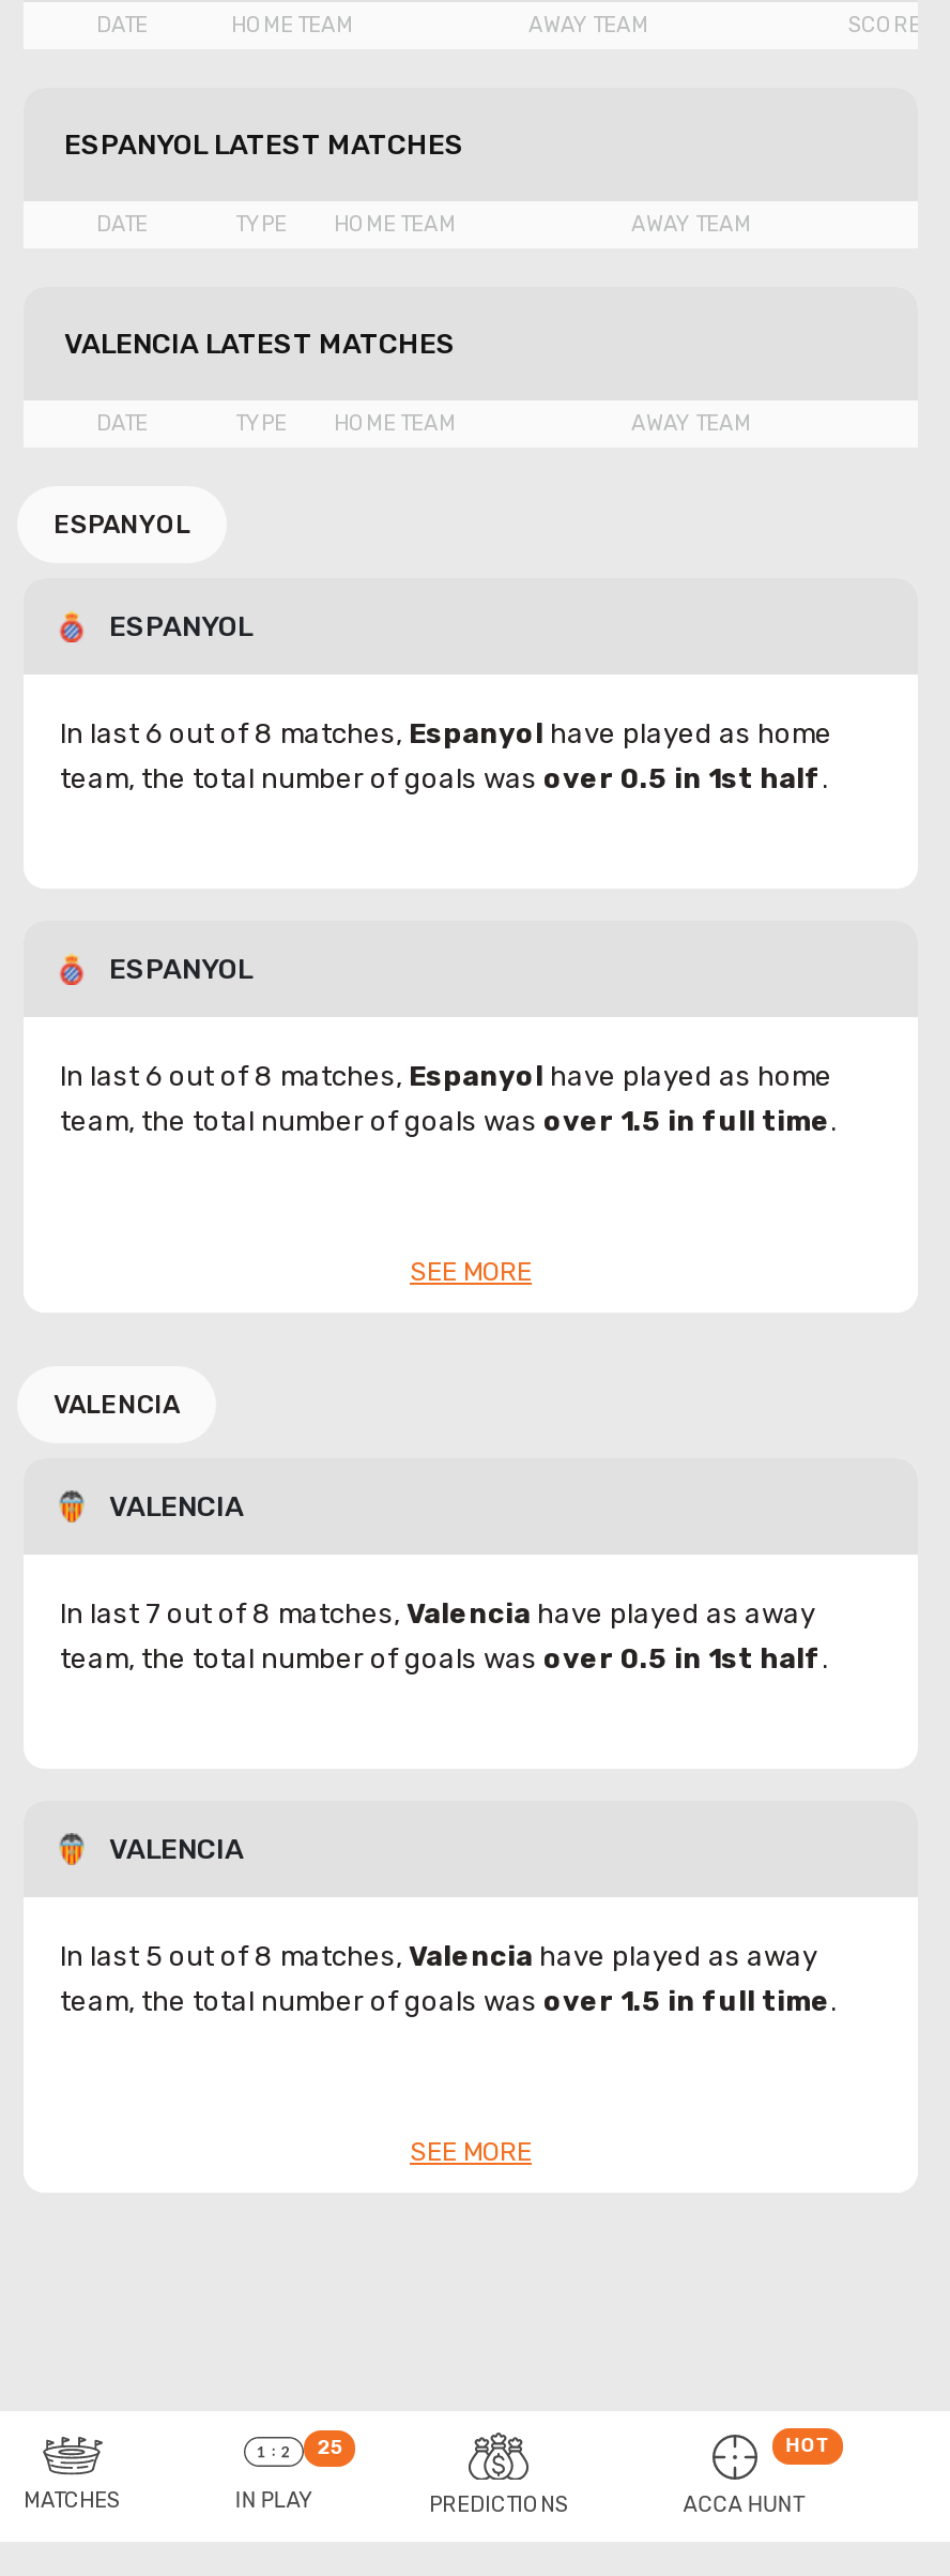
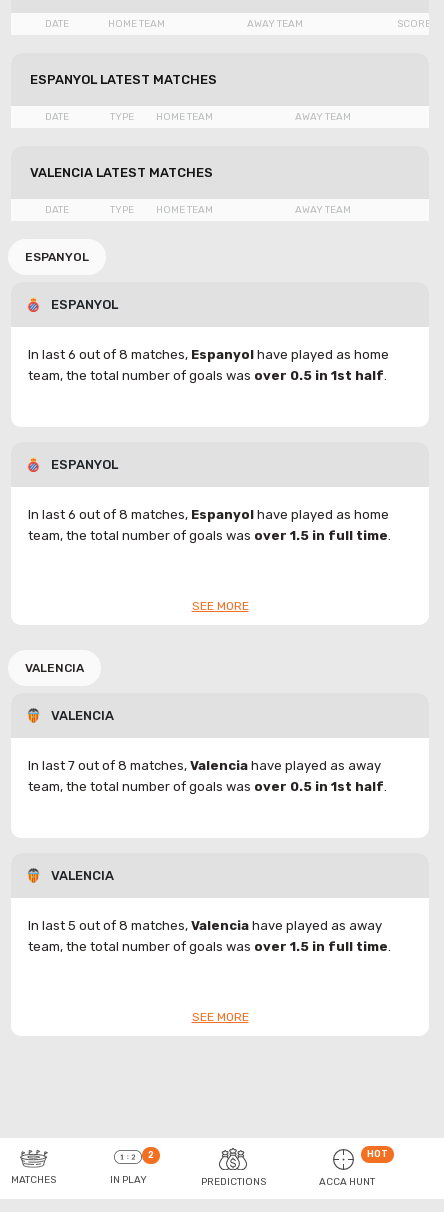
- 25
+ 2
